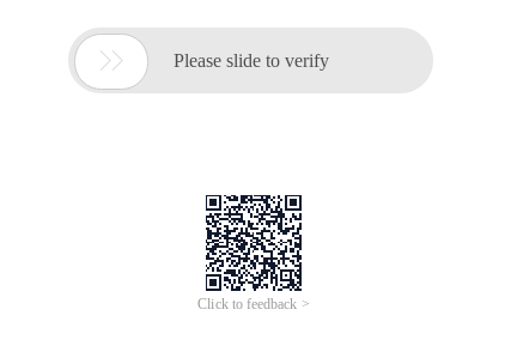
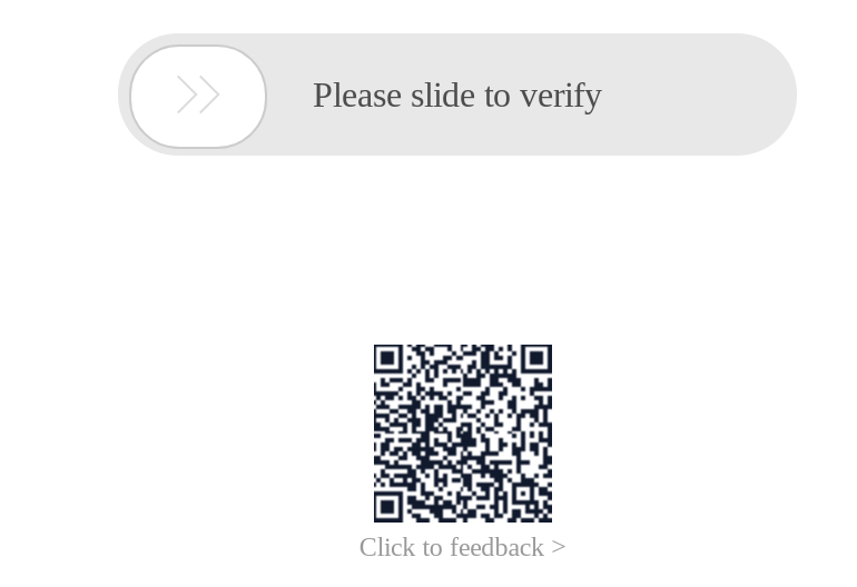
- [image]
+ [image]
